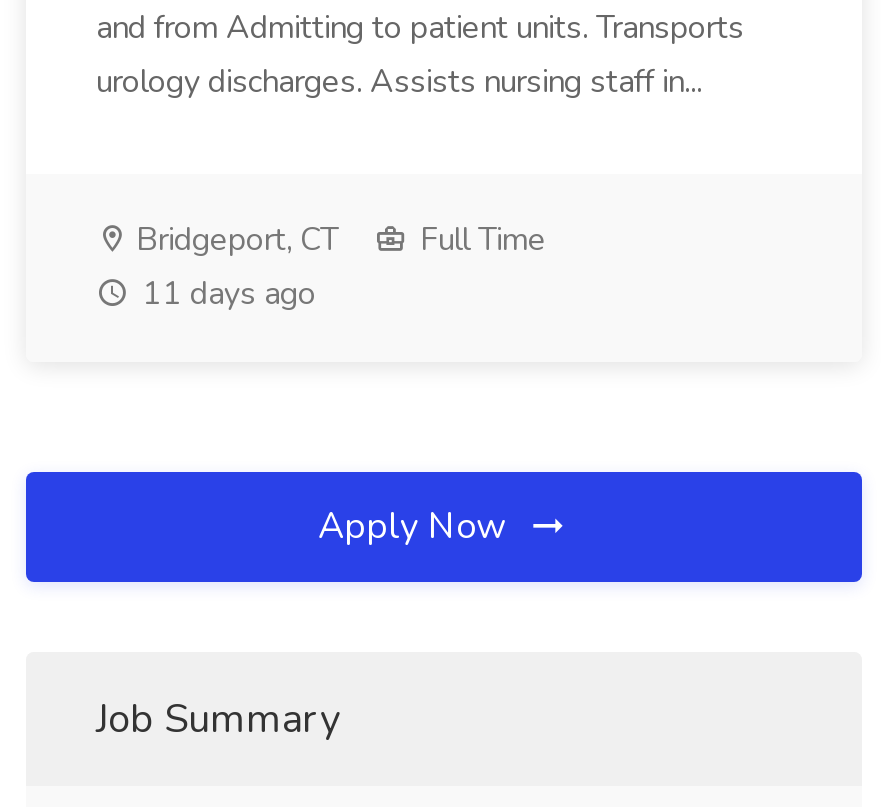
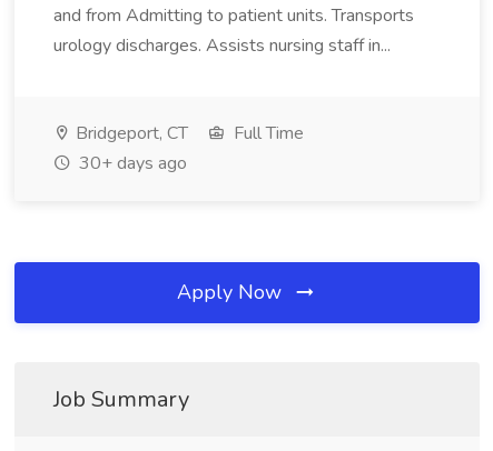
- 11 days ago
+ 30+ days ago
